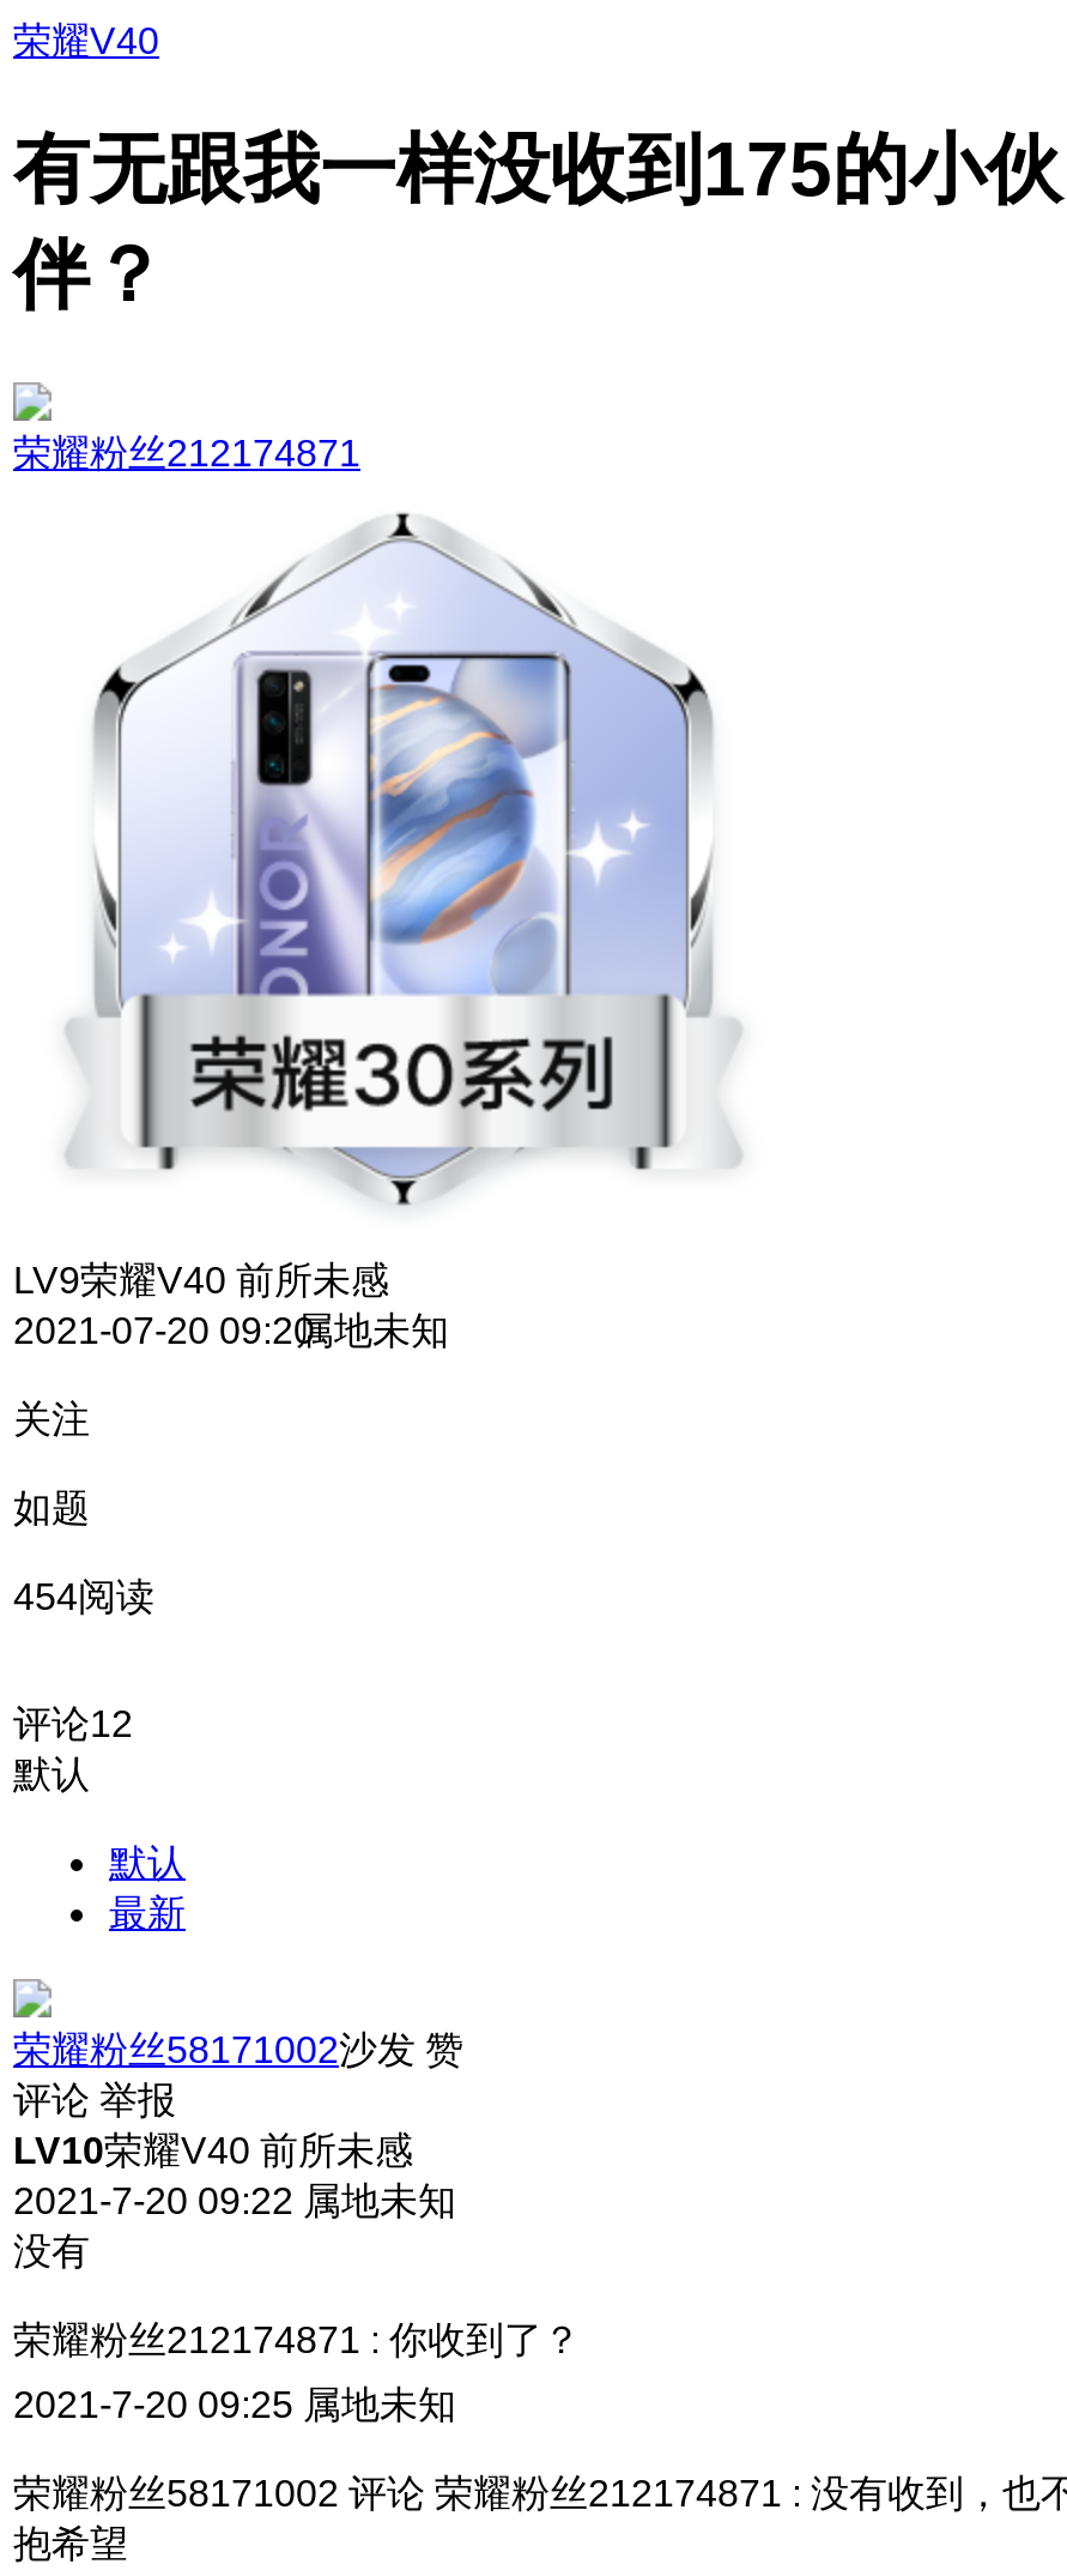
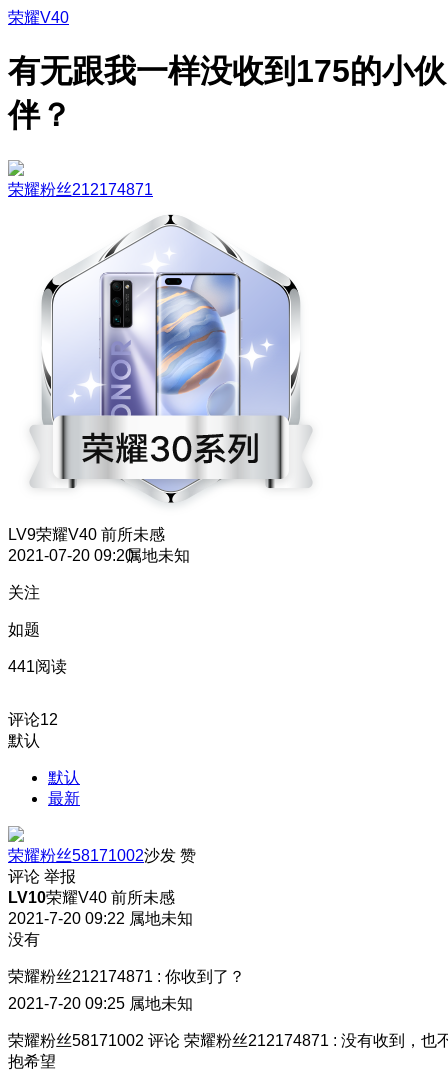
- 454阅读
+ 441阅读
